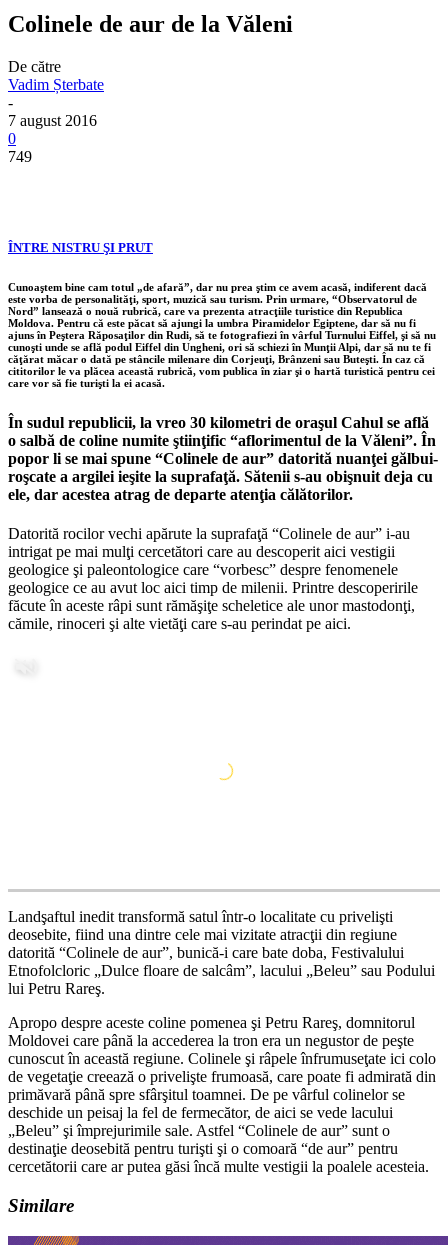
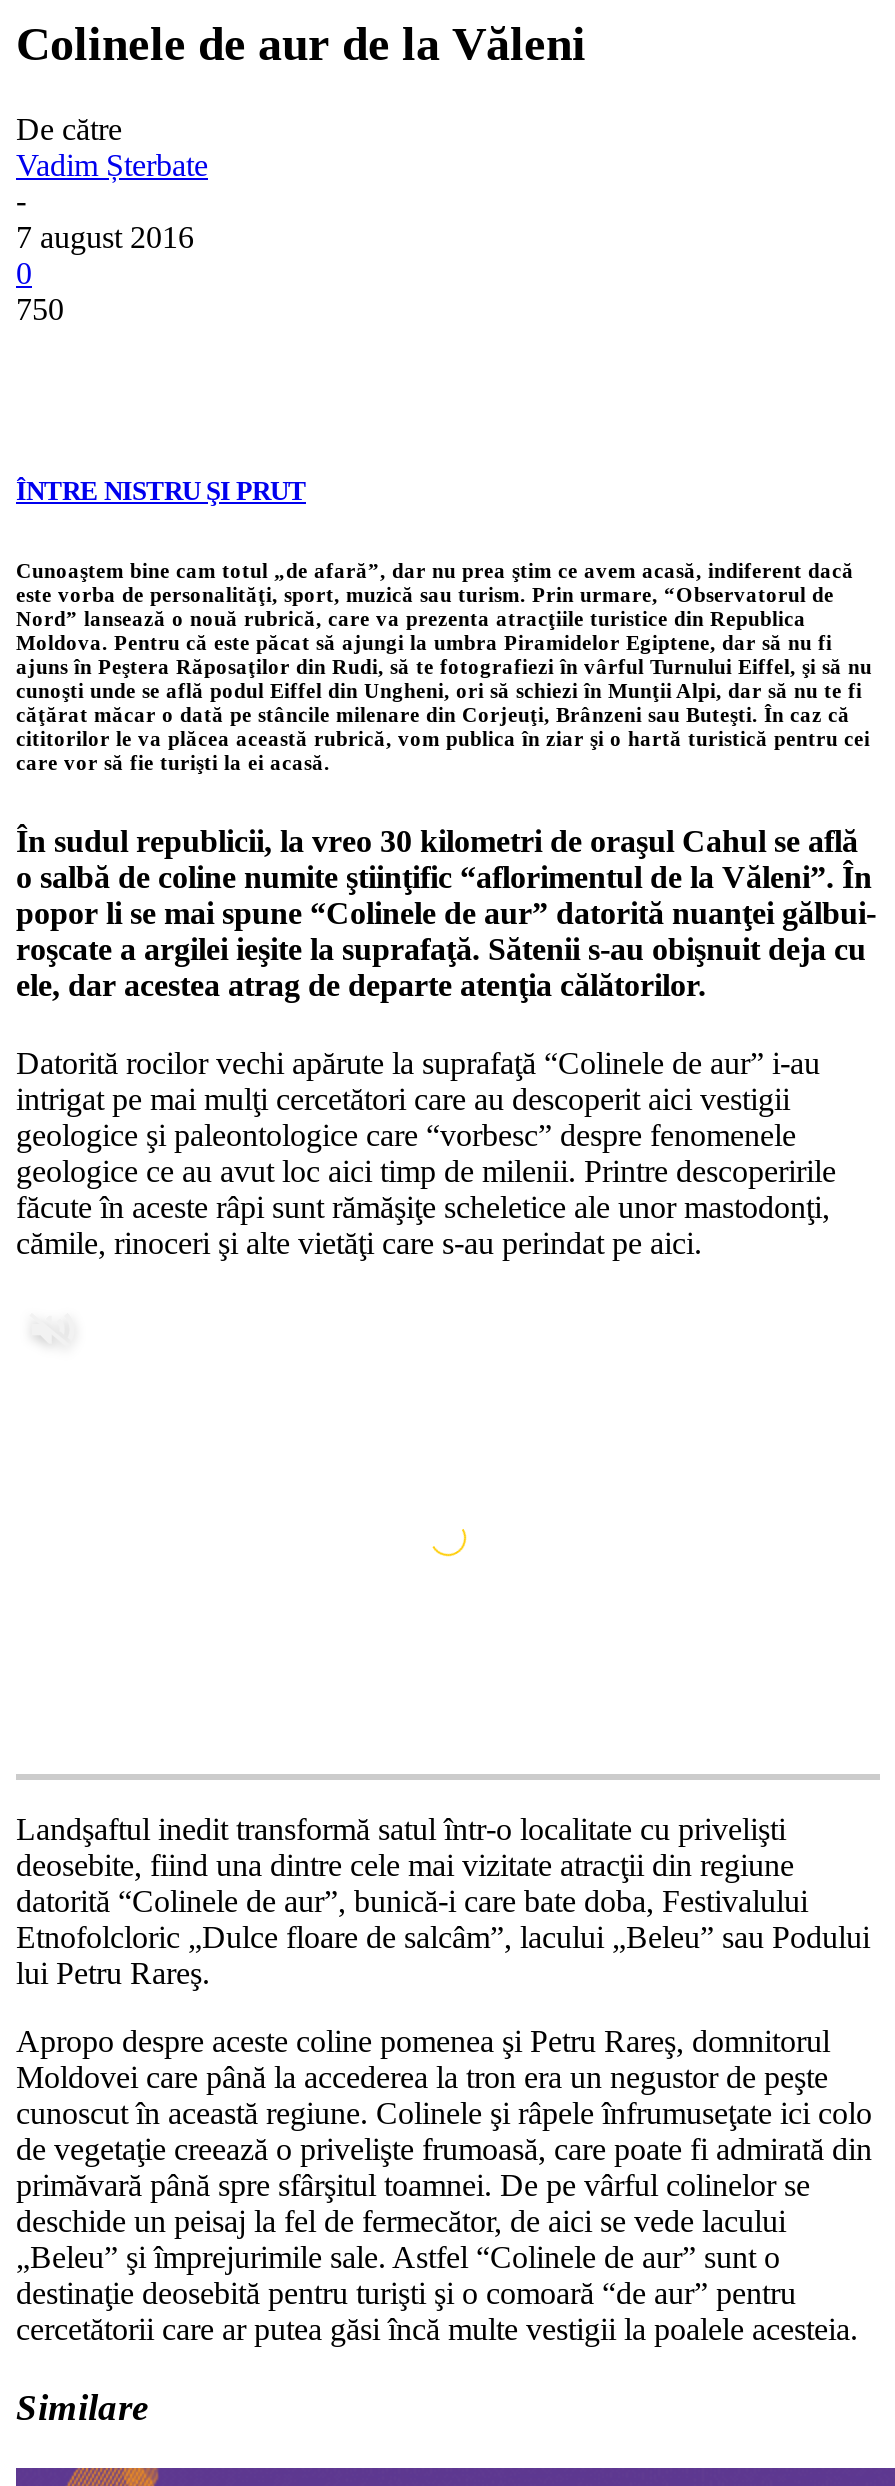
- 749
+ 750
